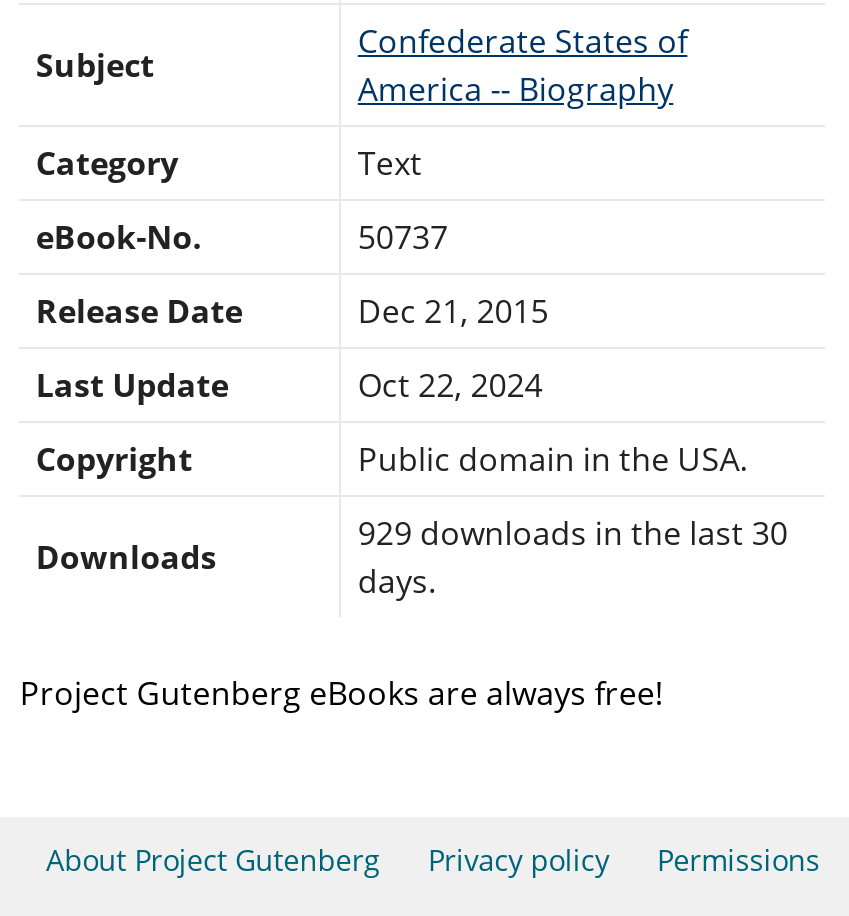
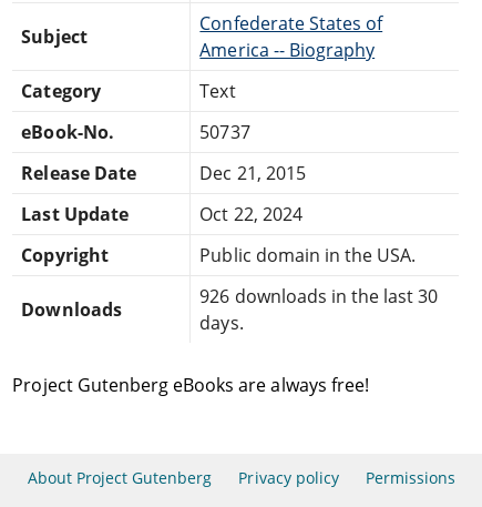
- 929 downloads in the last 30
+ 926 downloads in the last 30
